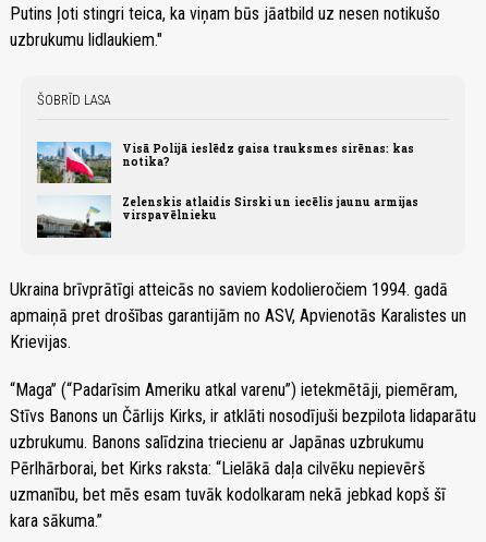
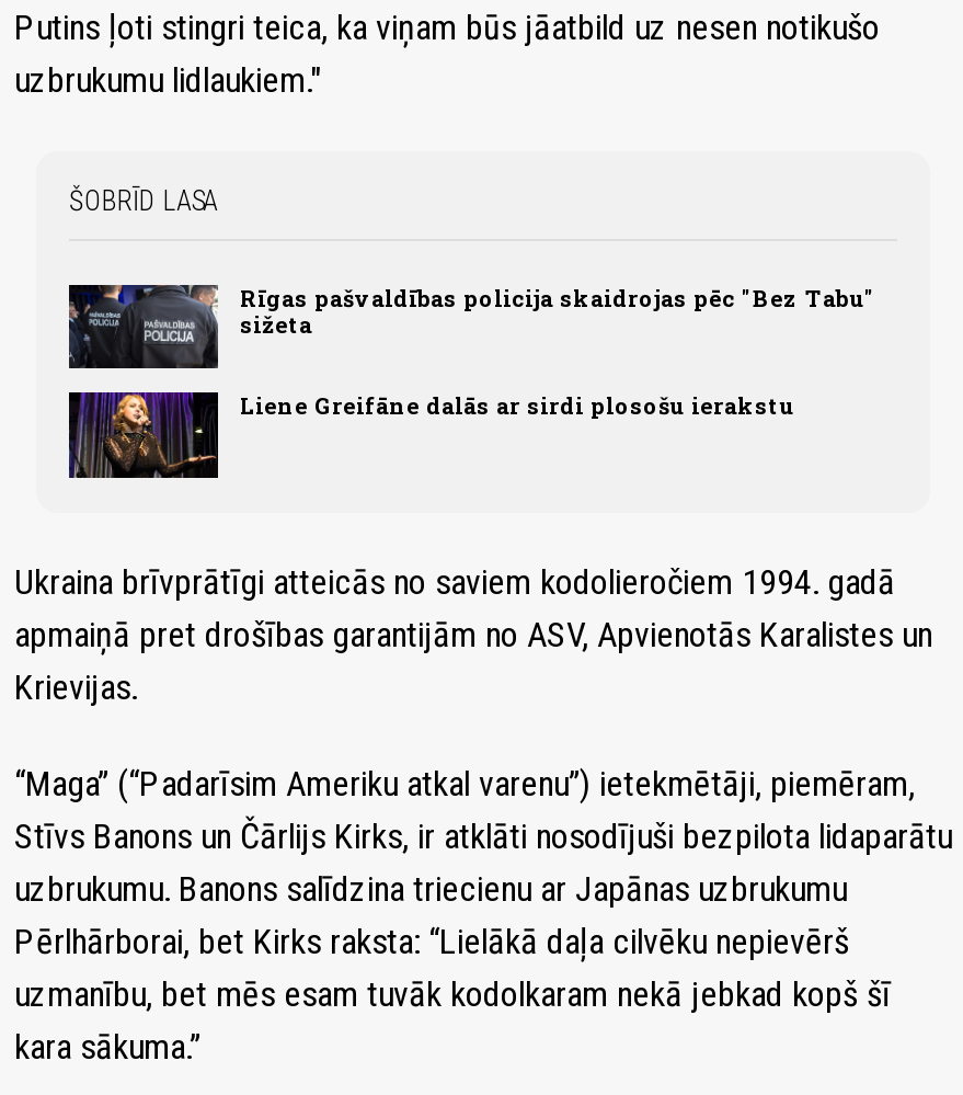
- [image]
- Visā Polijā ieslēdz gaisa trauksmes sirēnas: kas
- notika?
+ [image]
+ Rīgas pašvaldības policija skaidrojas pēc "Bez Tabu"
+ sižeta

- [image]
- Zelenskis atlaidis Sirski un iecēlis jaunu armijas
- virspavēlnieku
+ [image]
+ Liene Greifāne dalās ar sirdi plosošu ierakstu
